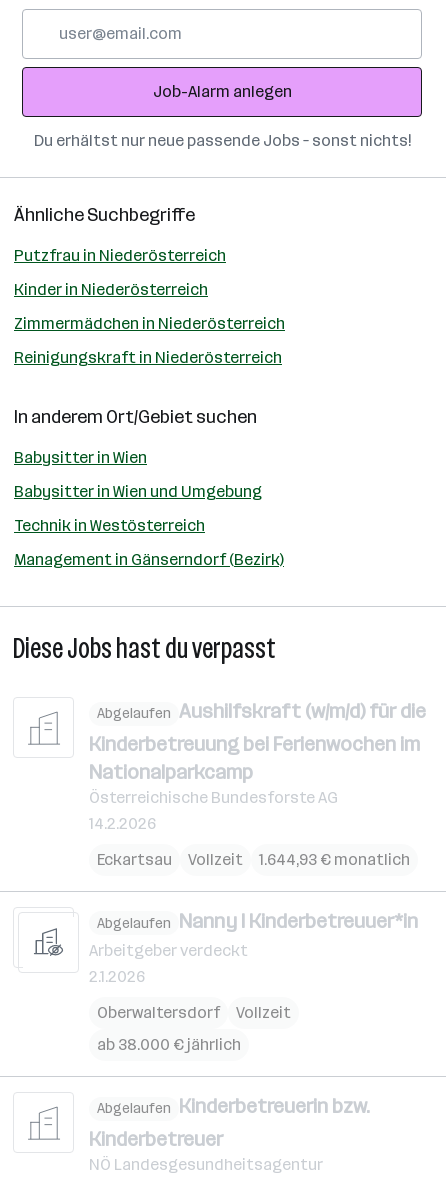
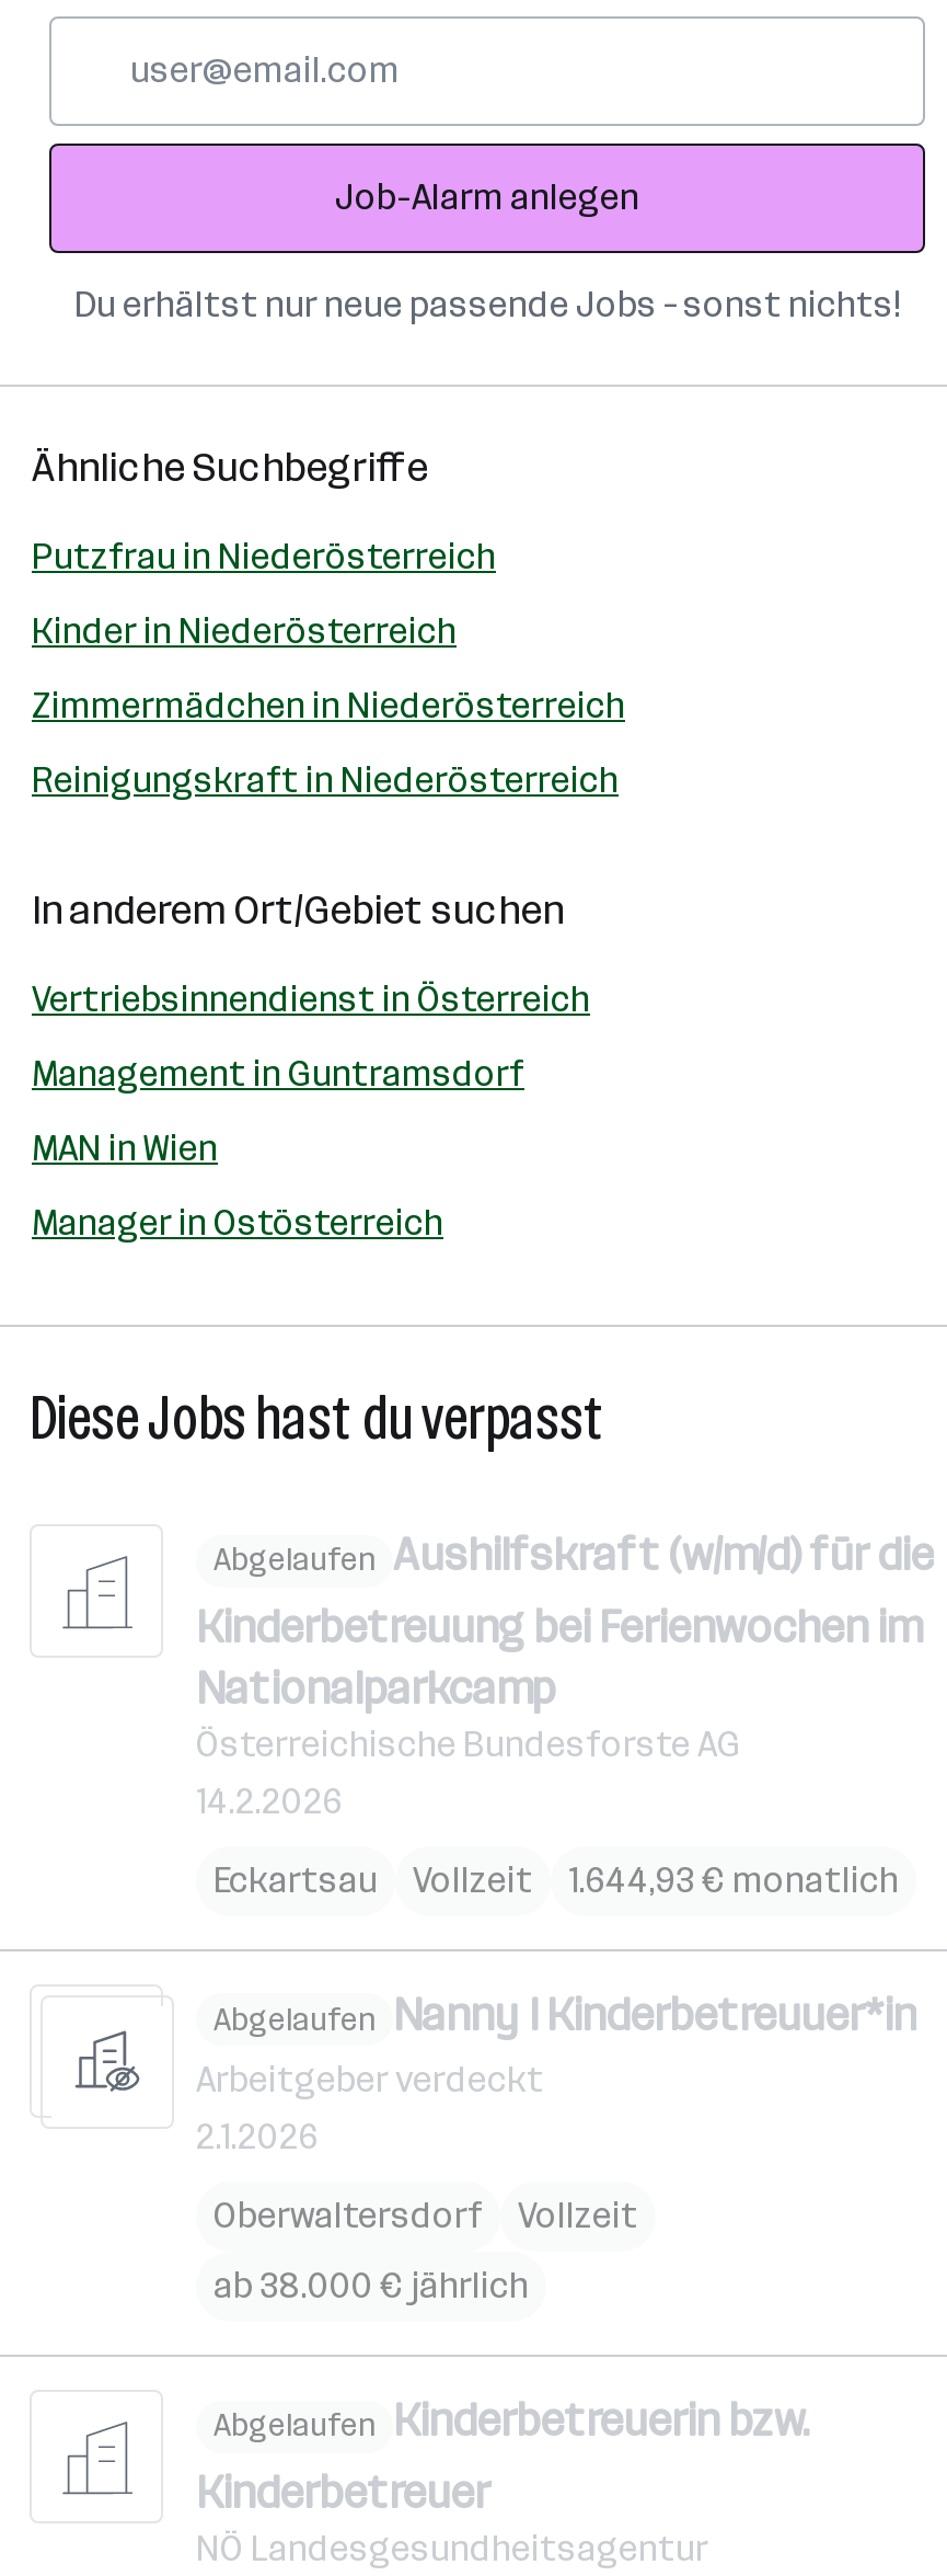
- Babysitter in Wien
+ Vertriebsinnendienst in Österreich

- Babysitter in Wien und Umgebung
+ Management in Guntramsdorf

- Technik in Westösterreich
+ MAN in Wien

- Management in Gänserndorf (Bezirk)
+ Manager in Ostösterreich
